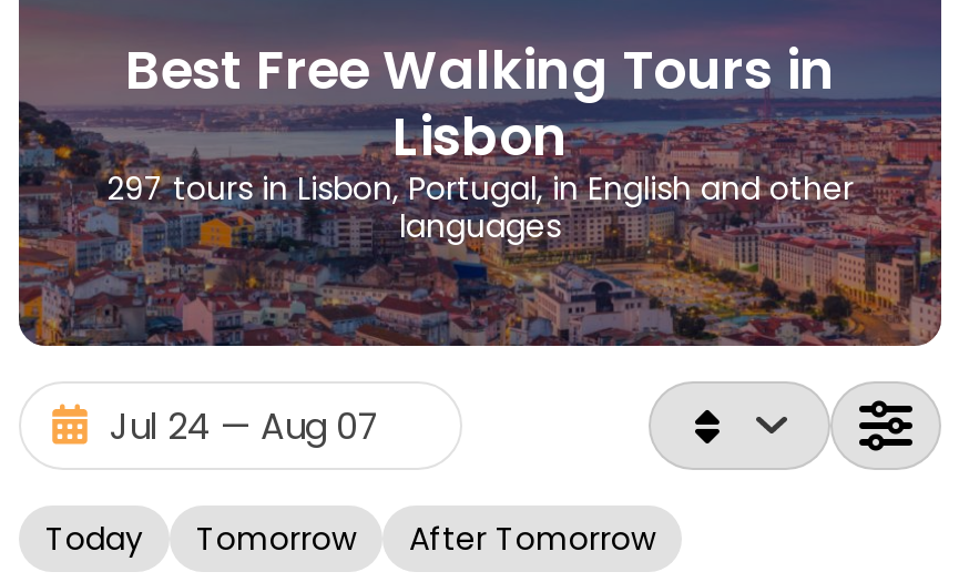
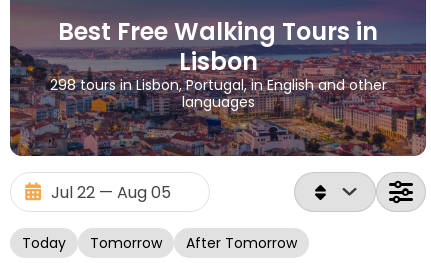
- 297 tours in Lisbon, Portugal, in English and other
+ 298 tours in Lisbon, Portugal, in English and other
